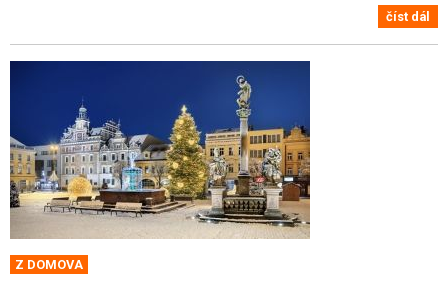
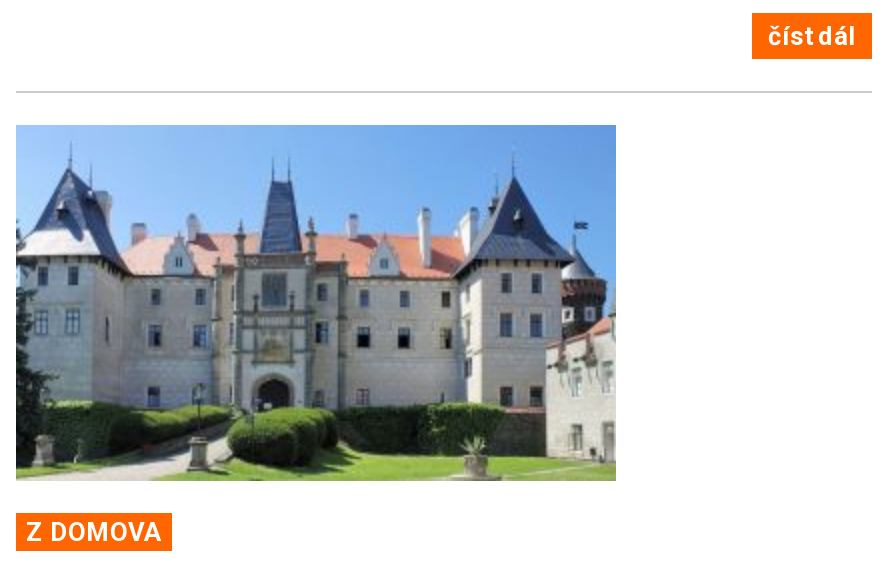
- [image]
+ [image]
